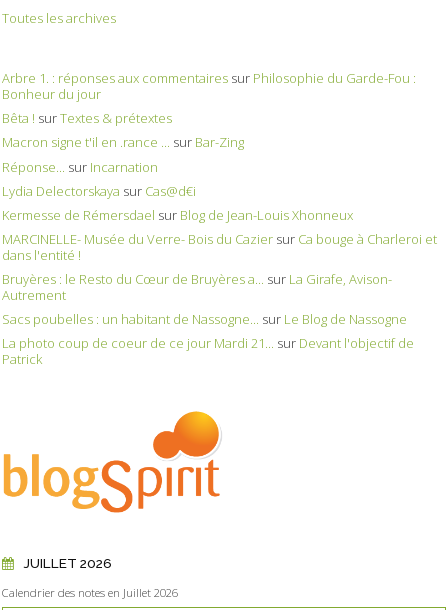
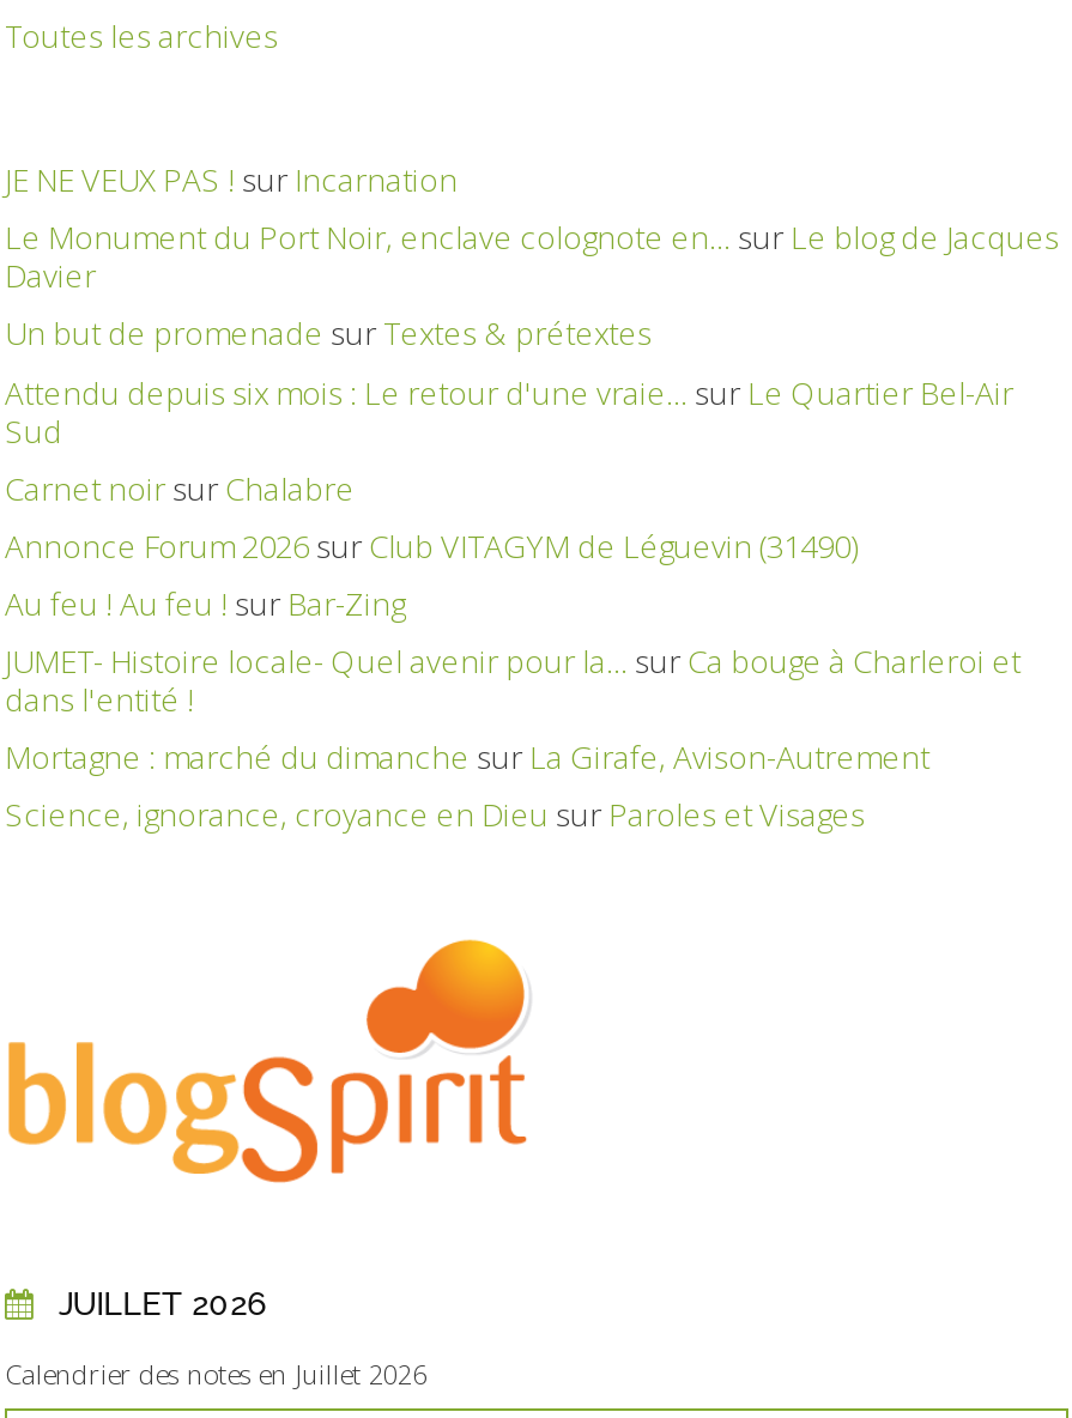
- Arbre 1. : réponses aux commentaires sur Philosophie du Garde-Fou :
- Bonheur du jour
- Bêta ! sur Textes & prétextes
- Macron signe t'il en .rance ... sur Bar-Zing
- Réponse... sur Incarnation
- Lydia Delectorskaya sur Cas@d€i
- Kermesse de Rémersdael sur Blog de Jean-Louis Xhonneux
- MARCINELLE- Musée du Verre- Bois du Cazier sur Ca bouge à Charleroi et
+ JE NE VEUX PAS ! sur Incarnation
+ Le Monument du Port Noir, enclave colognote en... sur Le blog de Jacques
+ Davier
+ Un but de promenade sur Textes & prétextes
+ Attendu depuis six mois : Le retour d'une vraie... sur Le Quartier Bel-Air
+ Sud
+ Carnet noir sur Chalabre
+ Annonce Forum 2026 sur Club VITAGYM de Léguevin (31490)
+ Au feu ! Au feu ! sur Bar-Zing
+ JUMET- Histoire locale- Quel avenir pour la... sur Ca bouge à Charleroi et

moved down: dans l'entité !

- Bruyères : le Resto du Cœur de Bruyères a... sur La Girafe, Avison-
- Autrement
- Sacs poubelles : un habitant de Nassogne... sur Le Blog de Nassogne
- La photo coup de coeur de ce jour Mardi 21... sur Devant l'objectif de
- Patrick
+ Mortagne : marché du dimanche sur La Girafe, Avison-Autrement
+ Science, ignorance, croyance en Dieu sur Paroles et Visages
